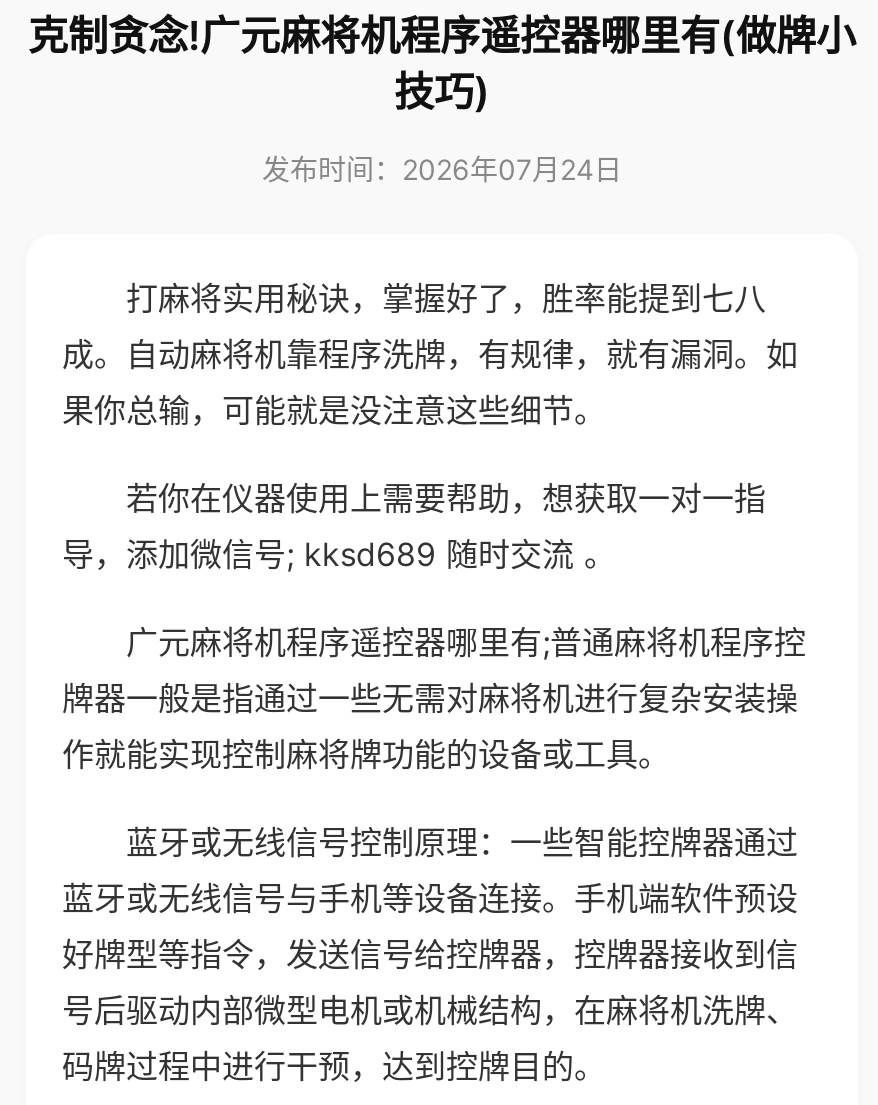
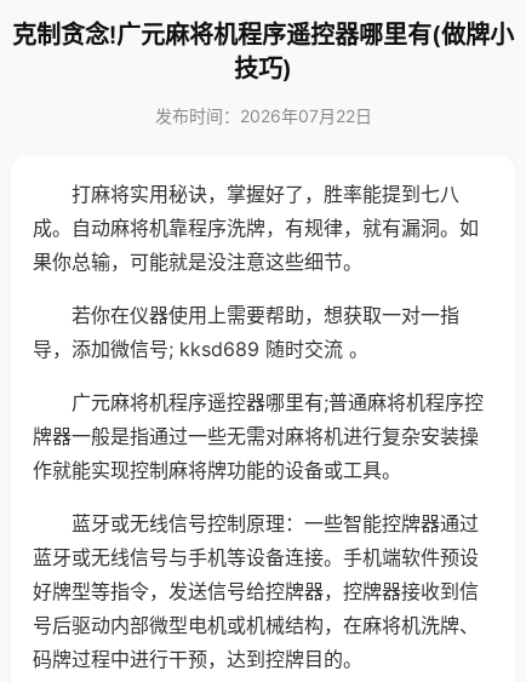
- 发布时间：2026年07月24日
+ 发布时间：2026年07月22日
